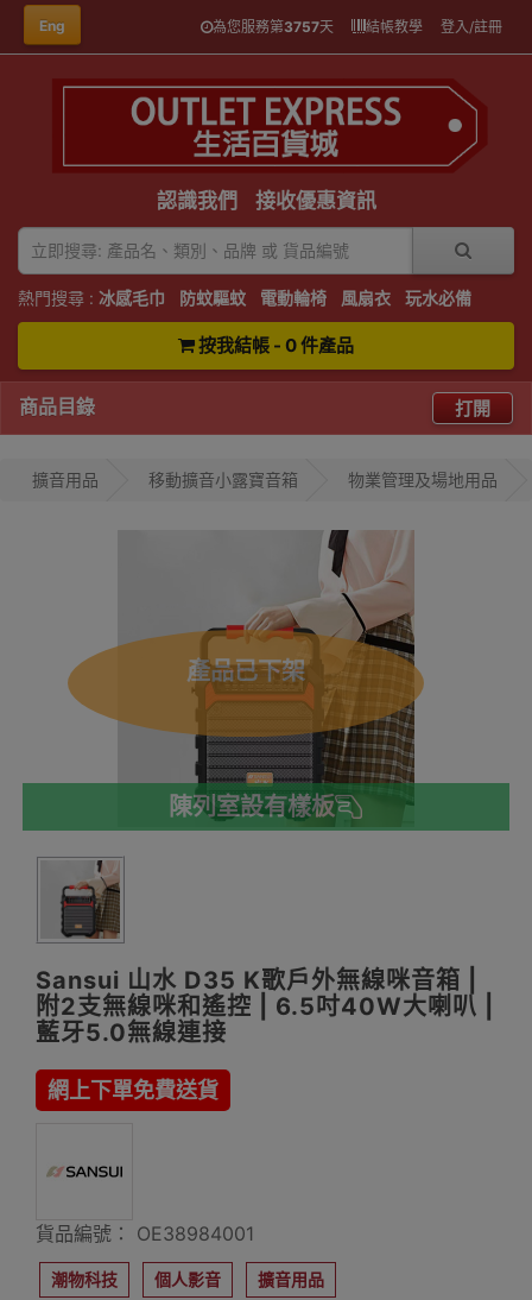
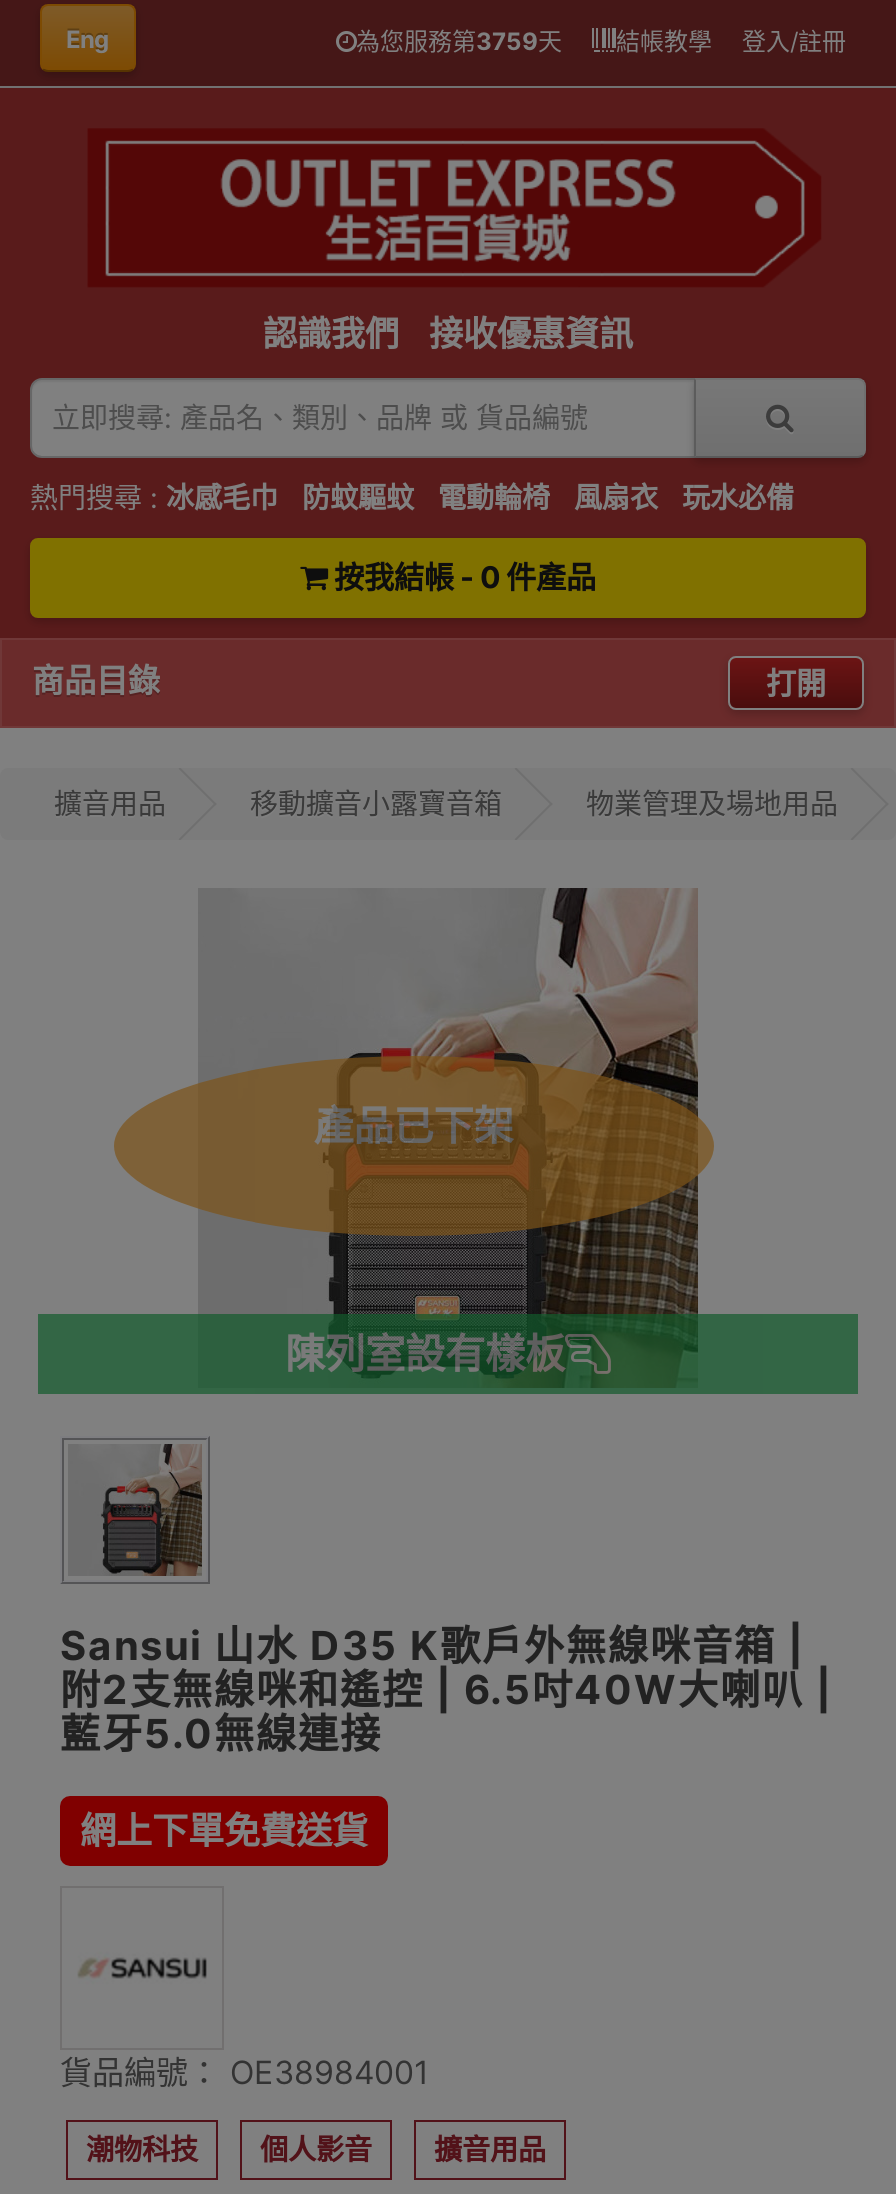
- 為您服務第3757天
+ 為您服務第3759天
